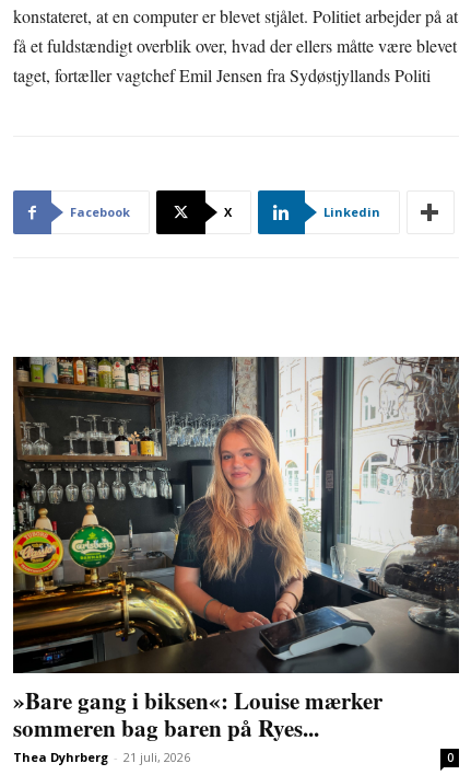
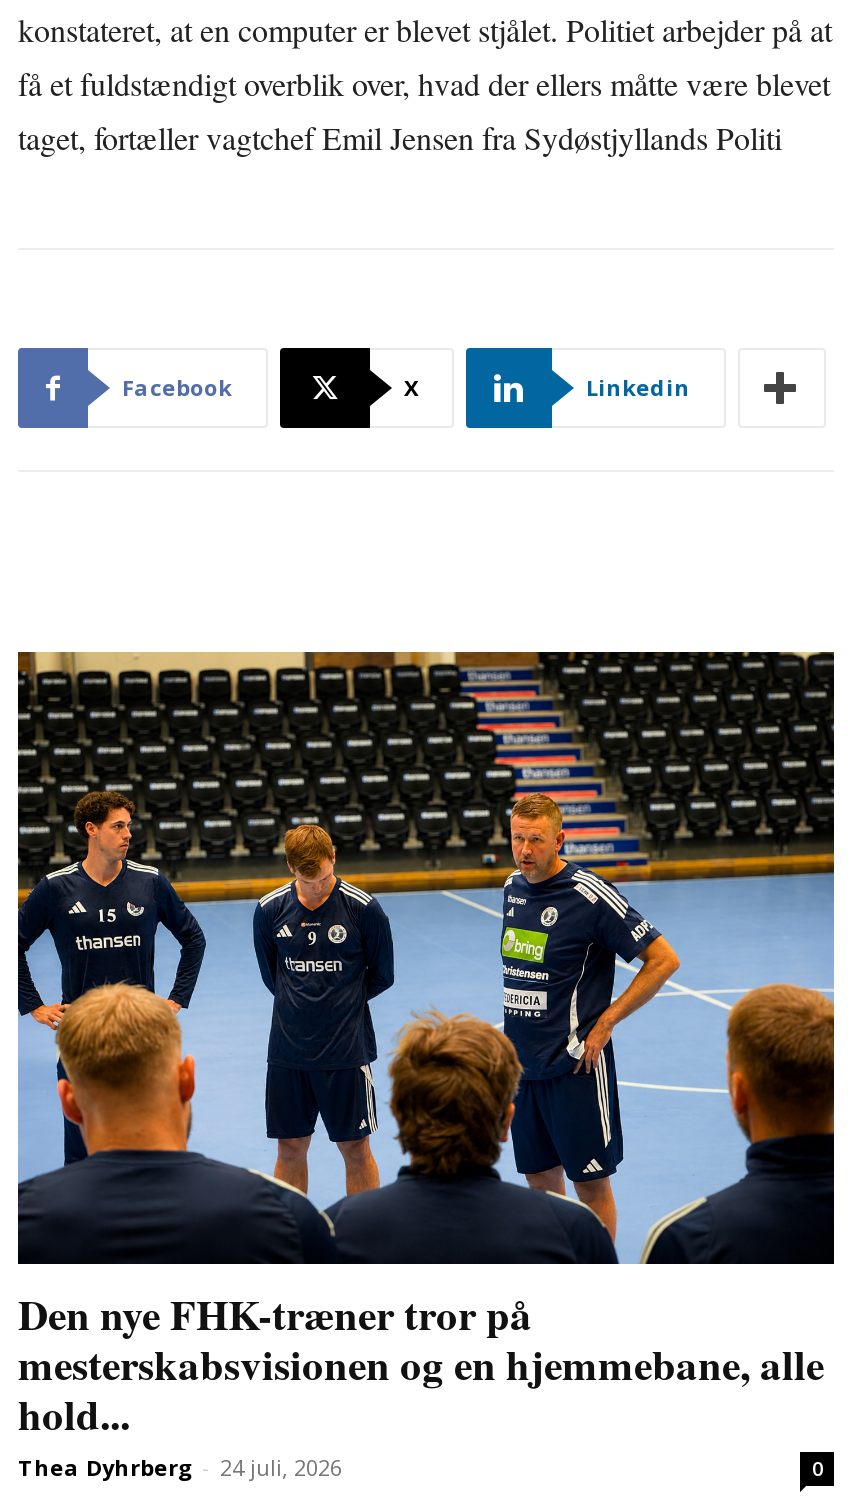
- [image]
- »Bare gang i biksen«: Louise mærker
- sommeren bag baren på Ryes...
- Thea Dyhrberg - 21 juli, 2026
+ [image]
+ Den nye FHK-træner tror på
+ mesterskabsvisionen og en hjemmebane, alle
+ hold...
+ Thea Dyhrberg - 24 juli, 2026
